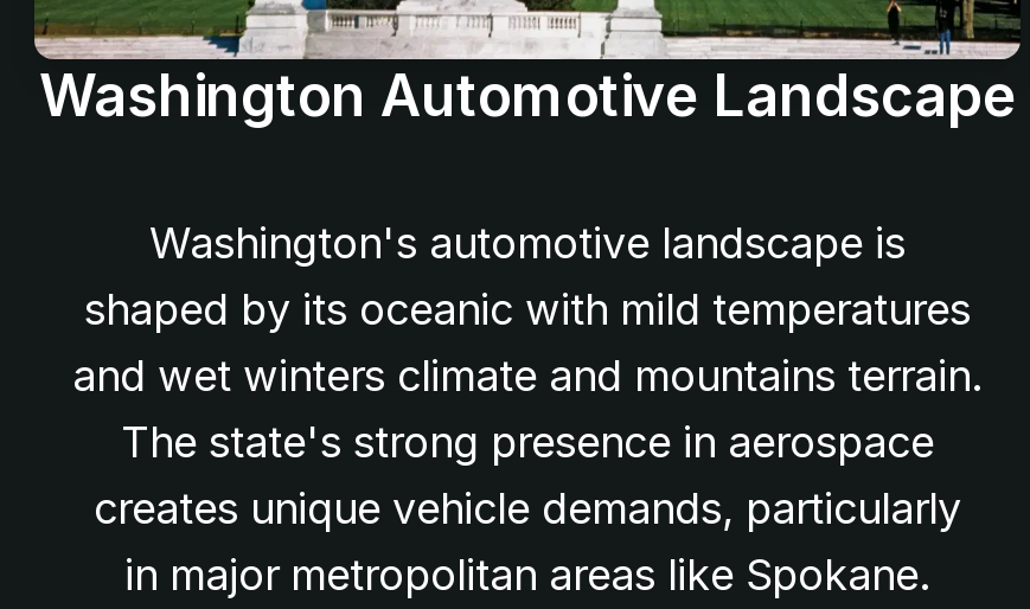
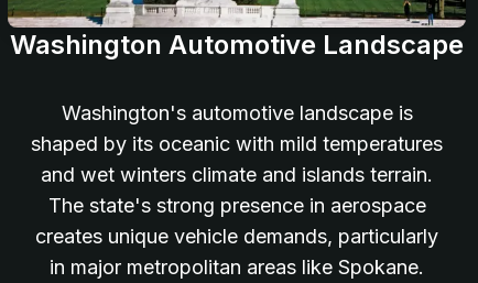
- and wet winters climate and mountains terrain.
+ and wet winters climate and islands terrain.
